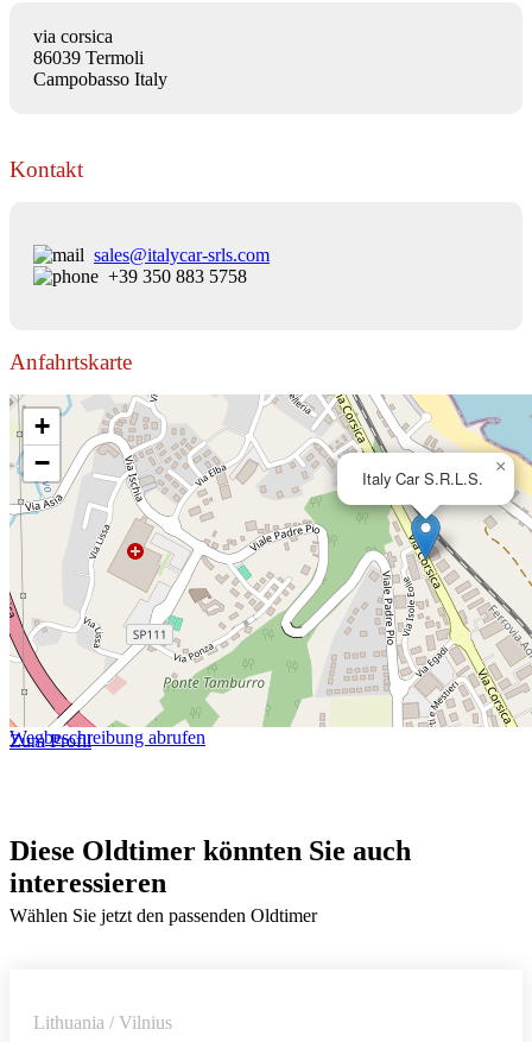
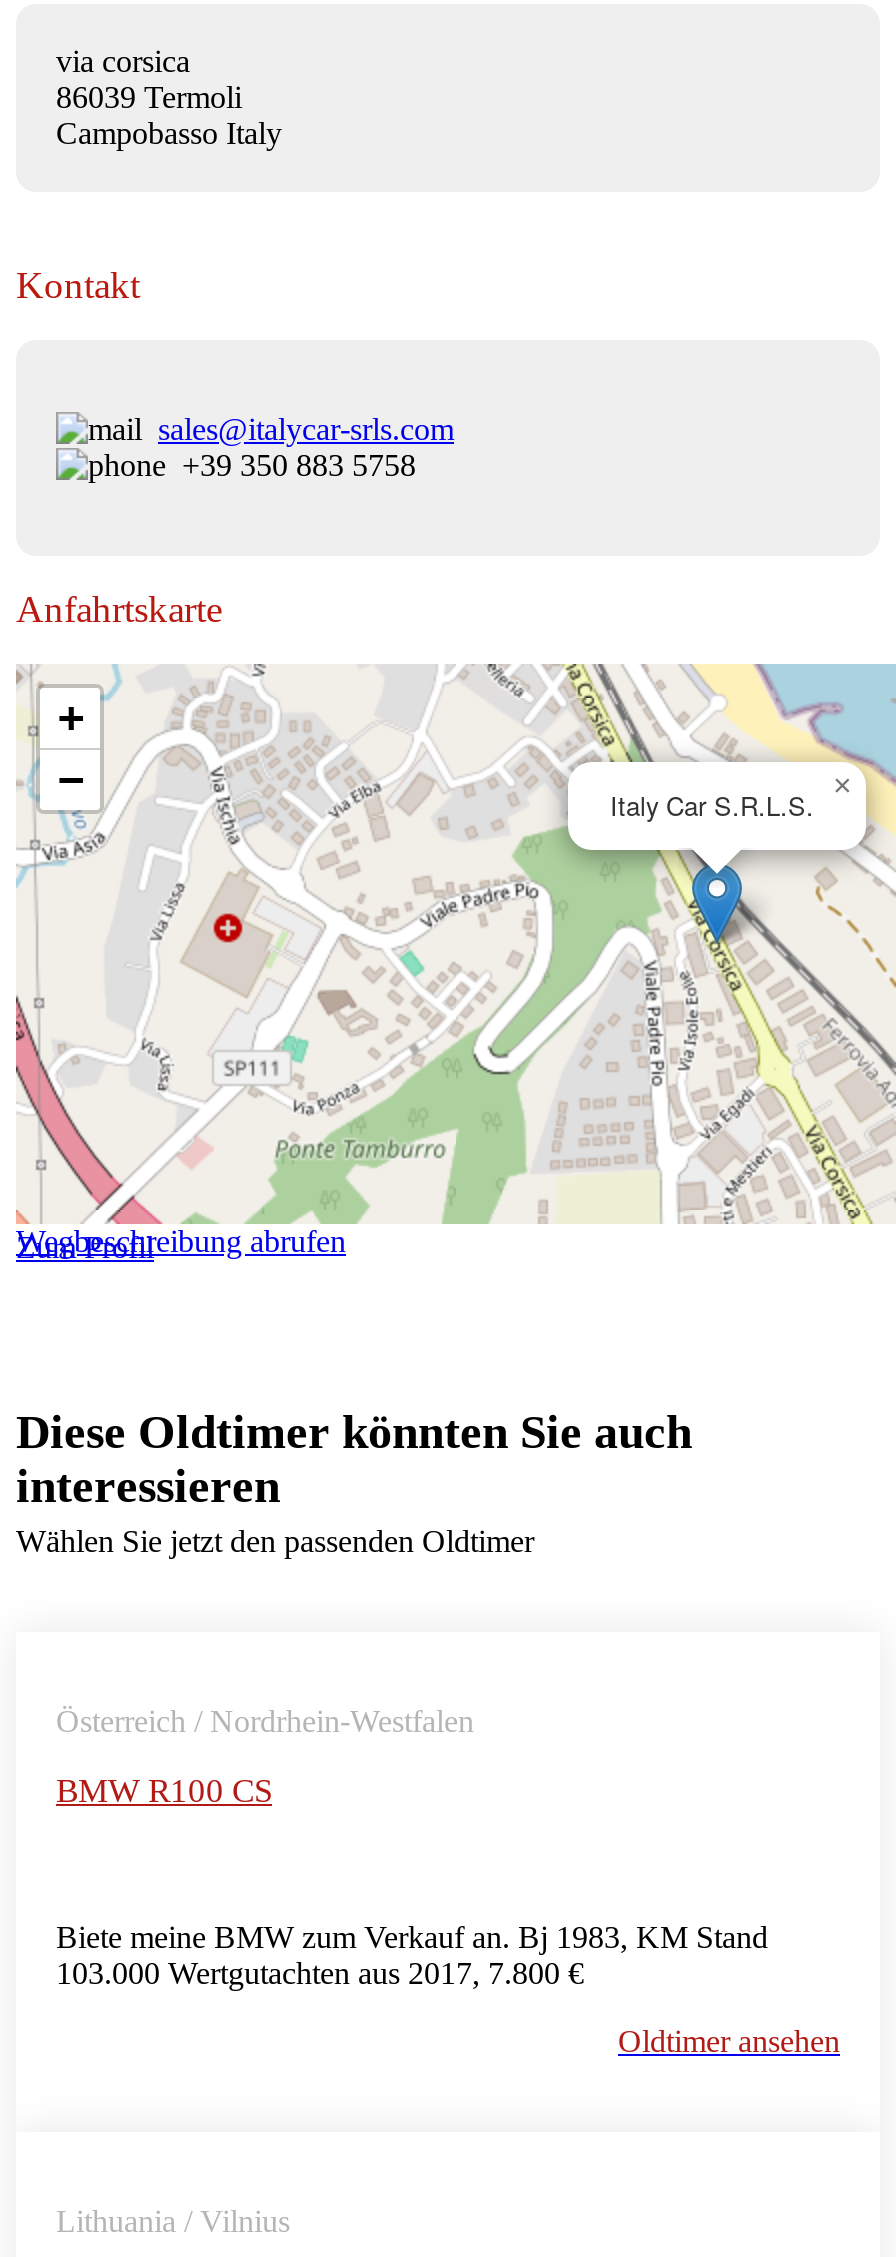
+ Österreich / Nordrhein-Westfalen
+ BMW R100 CS

+ Biete meine BMW zum Verkauf an. Bj 1983, KM Stand
+ 103.000 Wertgutachten aus 2017, 7.800 €
+ Oldtimer ansehen
